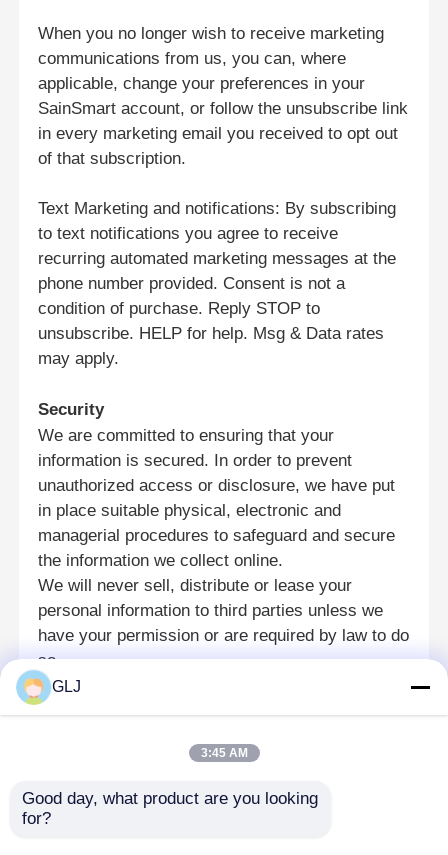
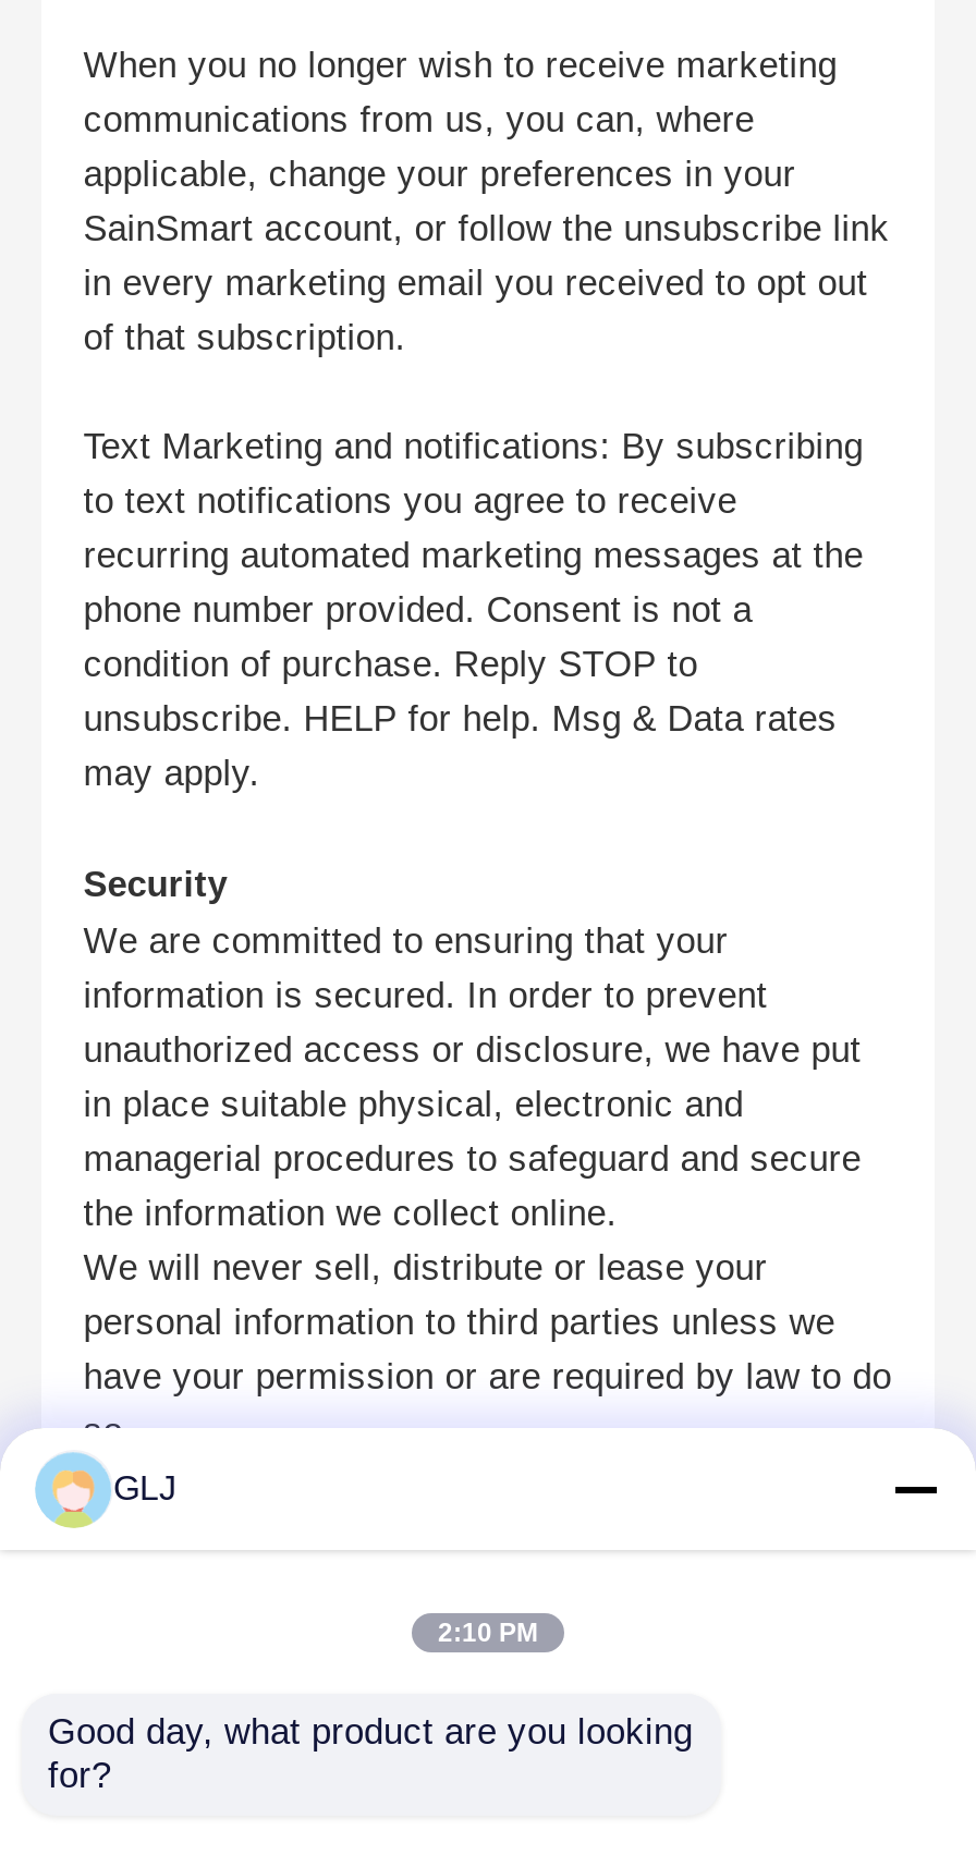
- 3:45 AM
+ 2:10 PM
